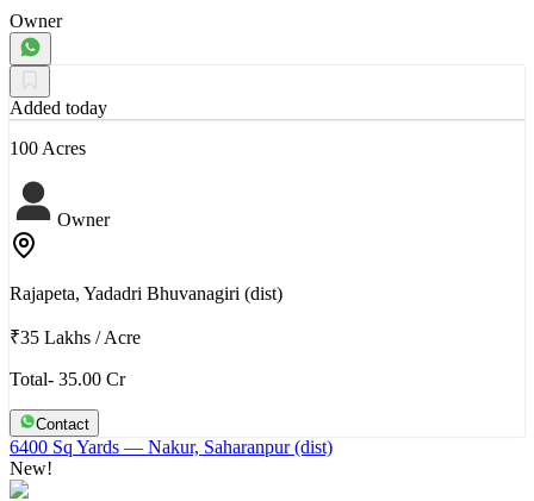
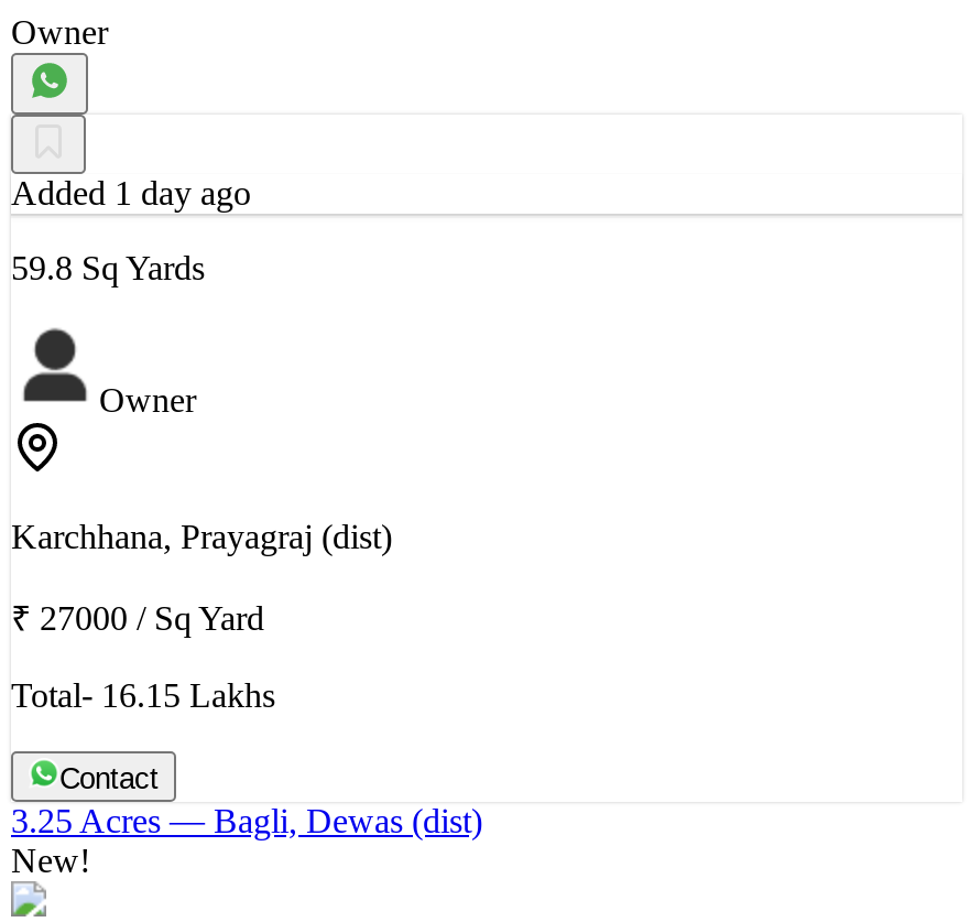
- Added today
+ Added 1 day ago

- 100 Acres
+ 59.8 Sq Yards

- Rajapeta, Yadadri Bhuvanagiri (dist)
+ Karchhana, Prayagraj (dist)

- ₹35 Lakhs / Acre
+ ₹ 27000 / Sq Yard

- Total- 35.00 Cr
+ Total- 16.15 Lakhs

- 6400 Sq Yards— Nakur, Saharanpur (dist)
+ 3.25 Acres— Bagli, Dewas (dist)
